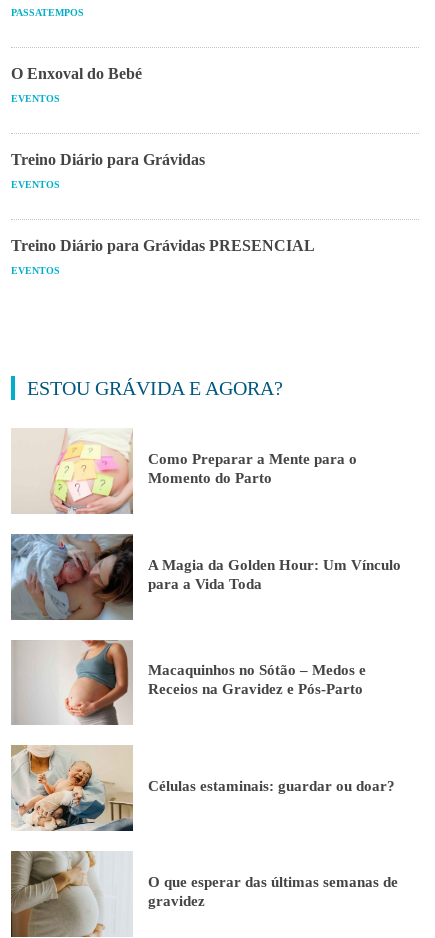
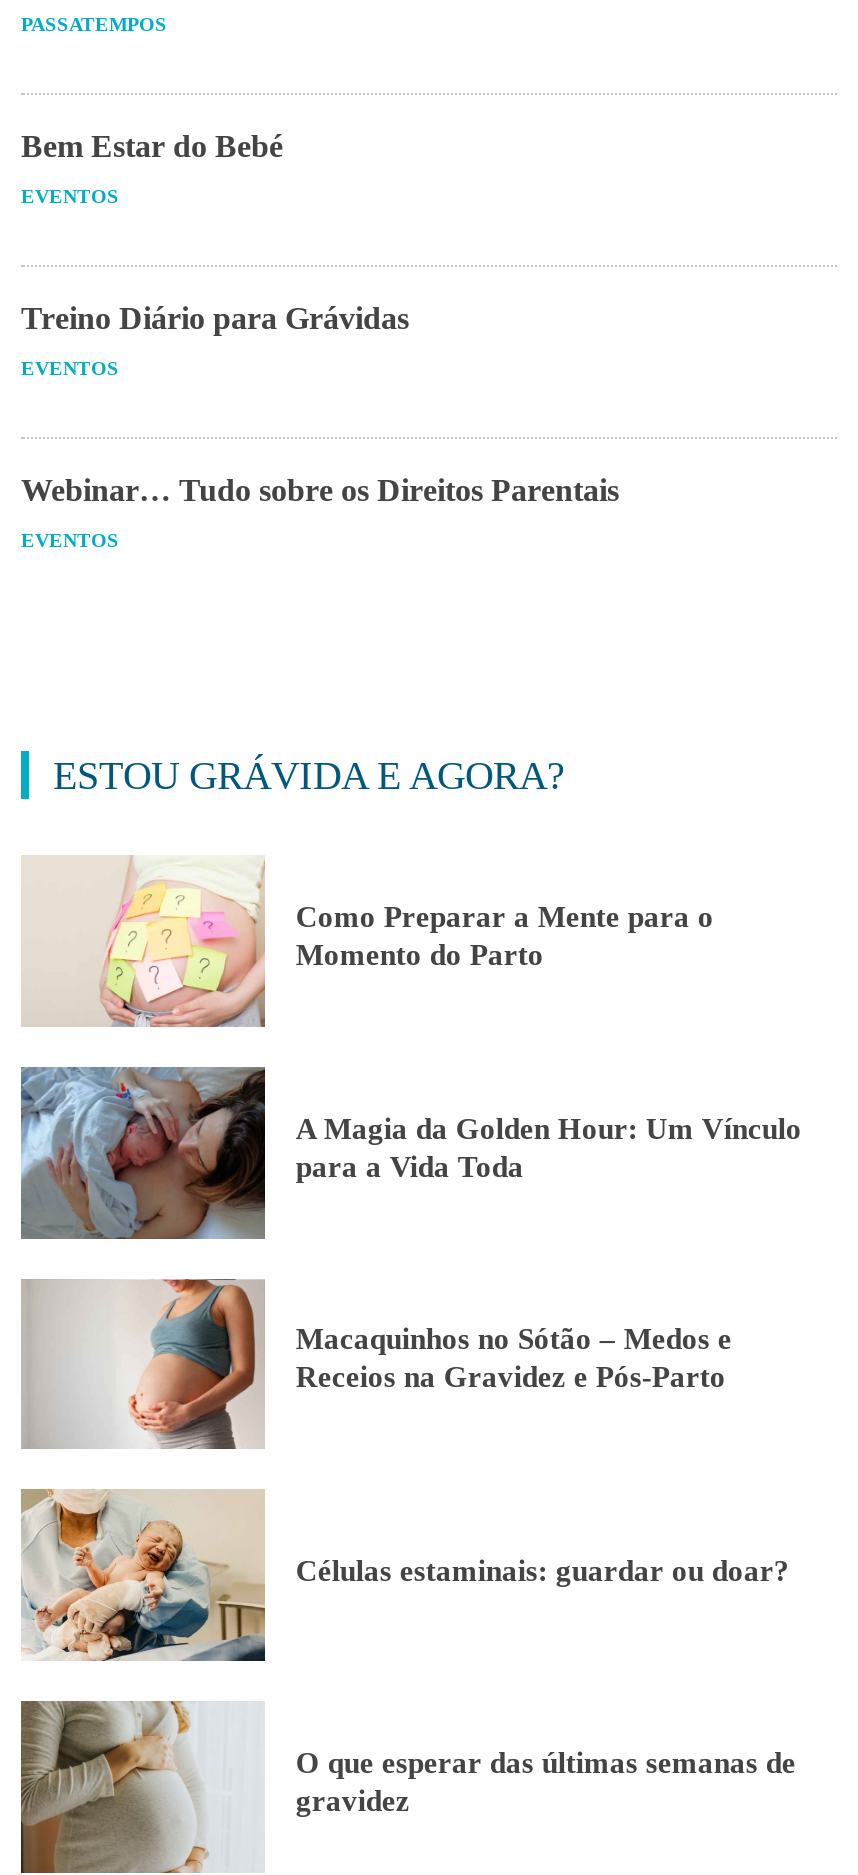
- O Enxoval do Bebé
+ Bem Estar do Bebé

- Treino Diário para Grávidas PRESENCIAL
+ Webinar… Tudo sobre os Direitos Parentais
